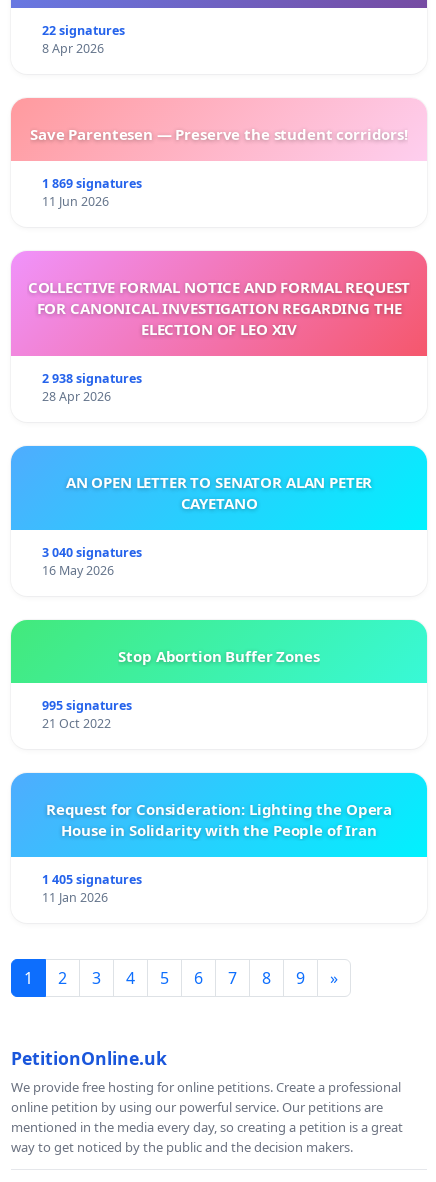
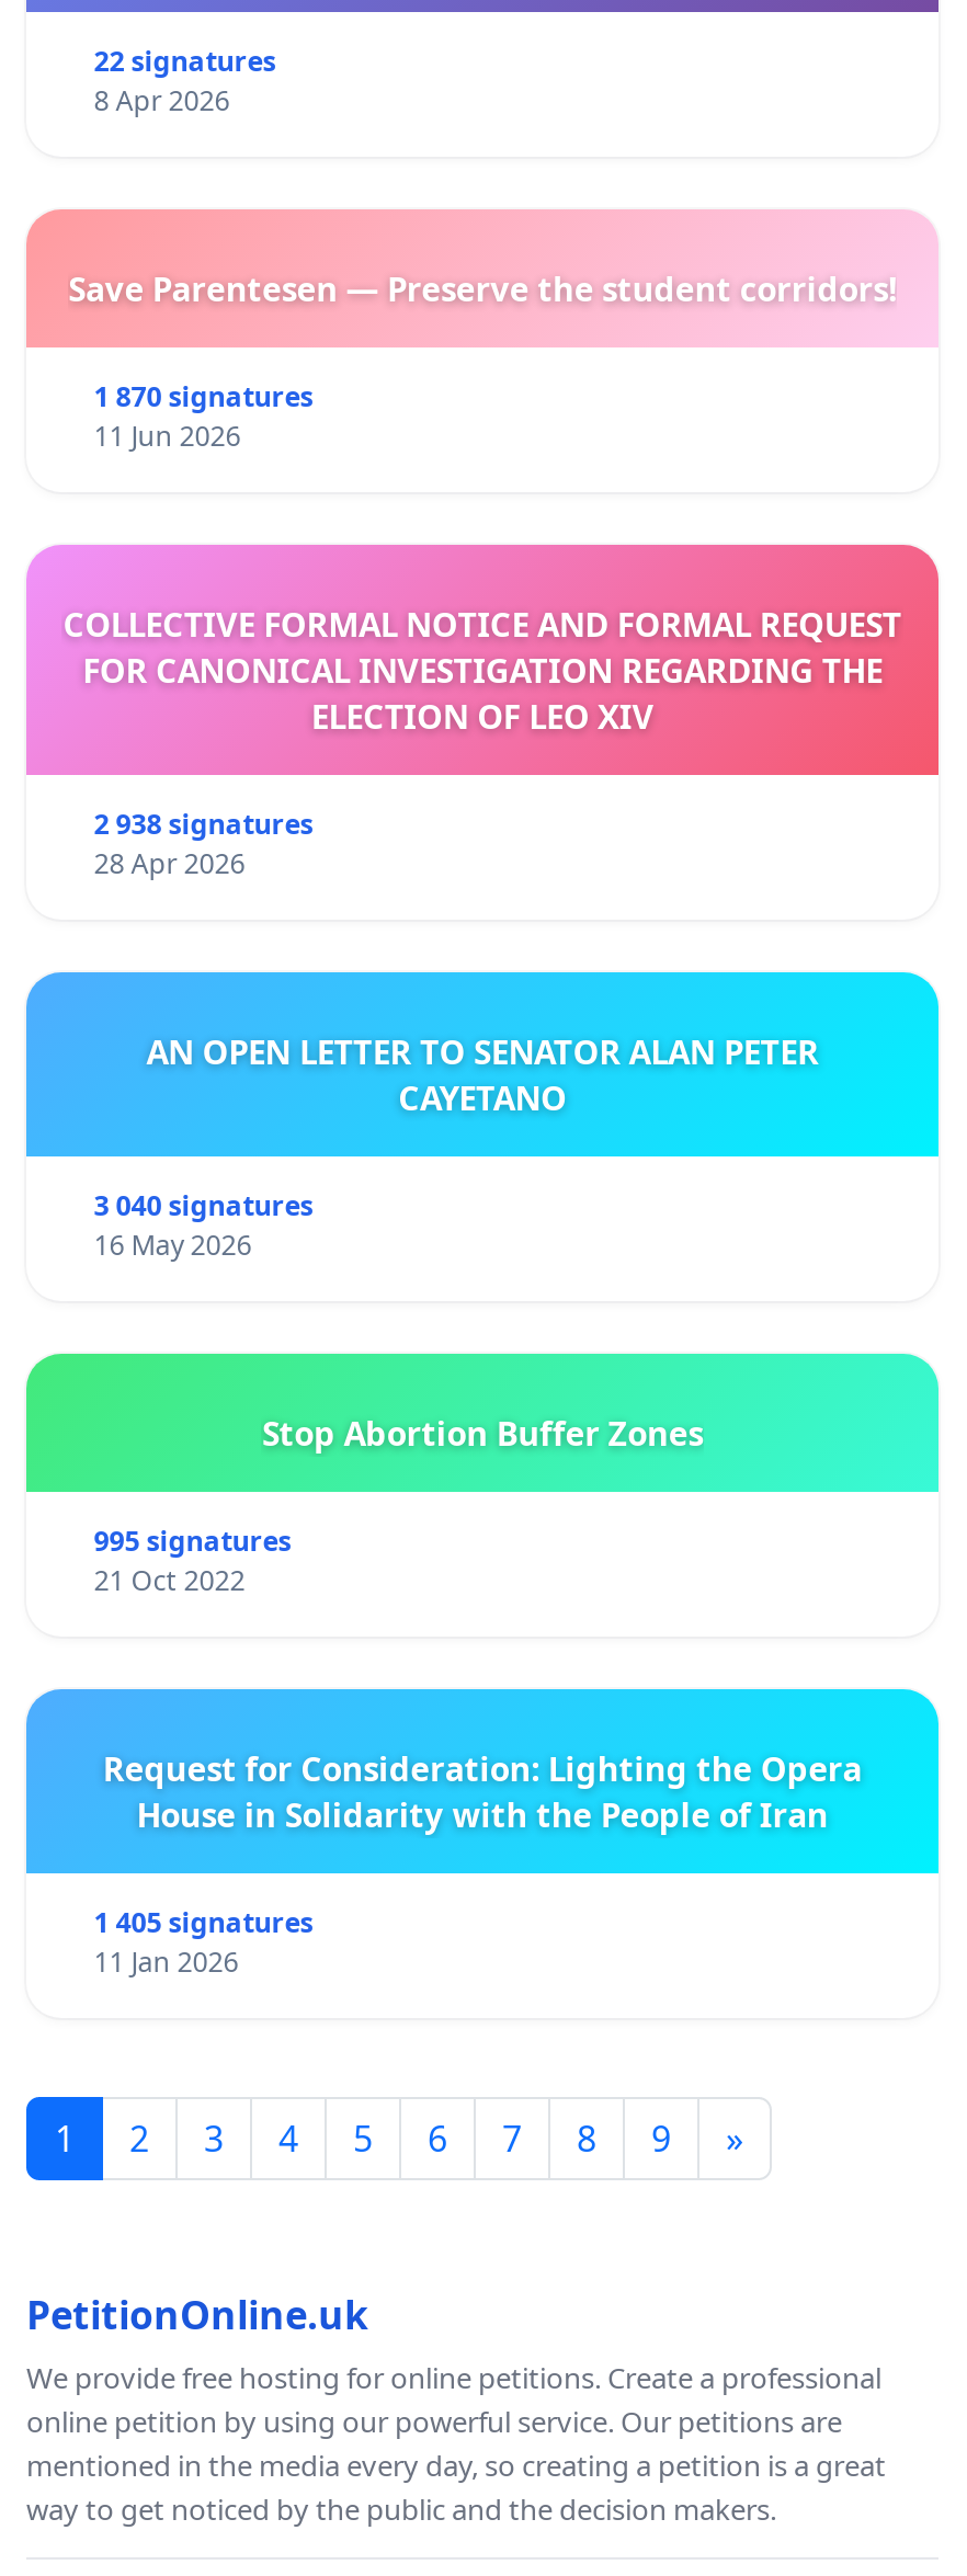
- 1 869 signatures
+ 1 870 signatures
